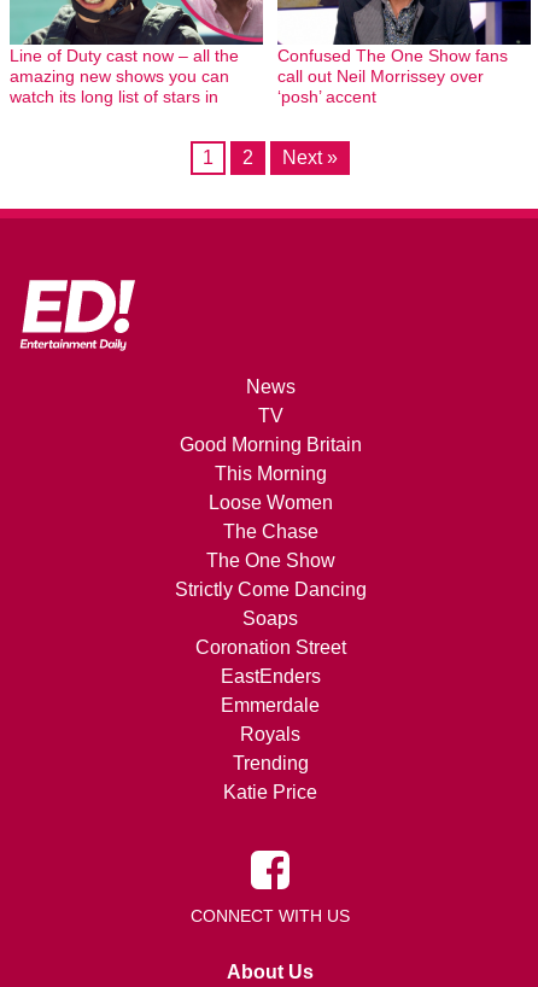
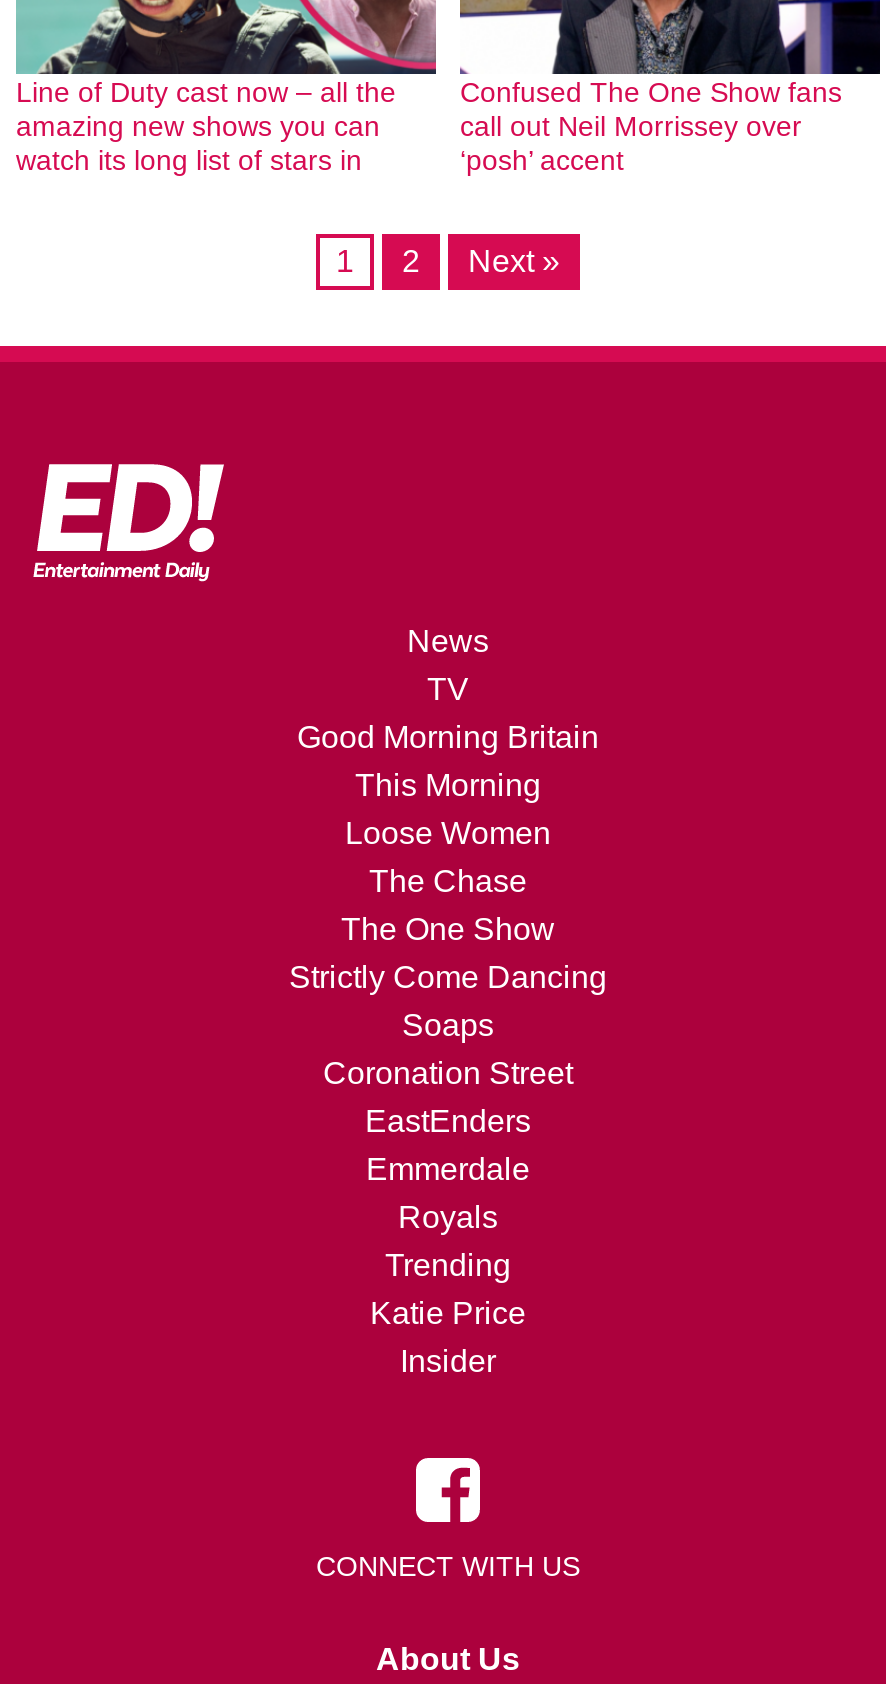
+ Insider
